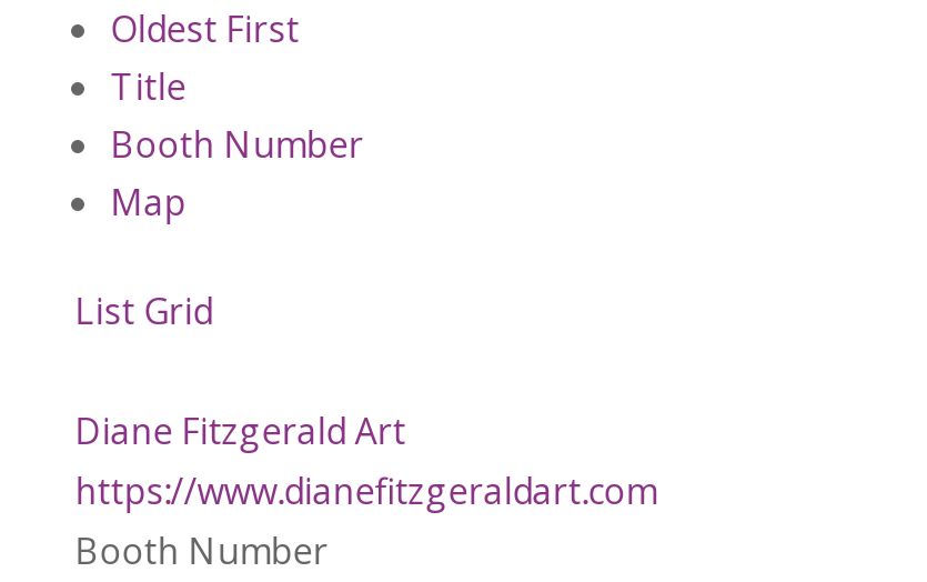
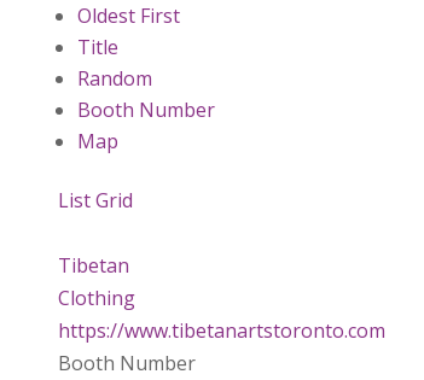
+ Random

- Diane Fitzgerald Art
- https://www.dianefitzgeraldart.com
+ Tibetan
+ Clothing
+ https://www.tibetanartstoronto.com
